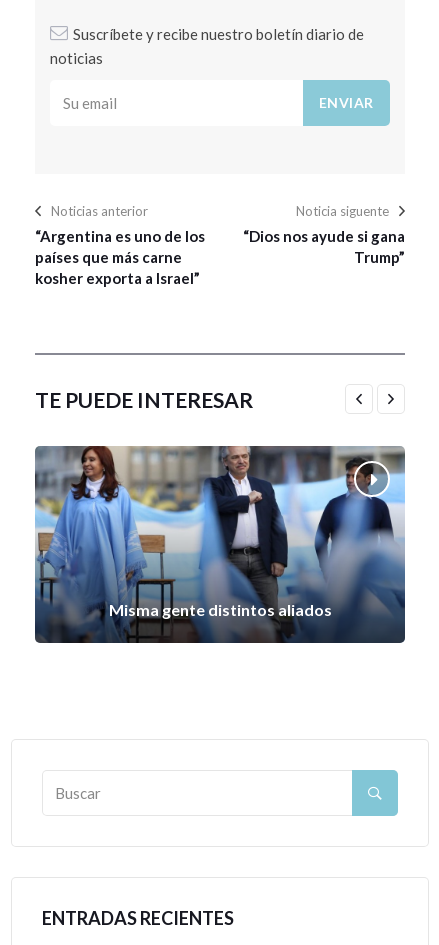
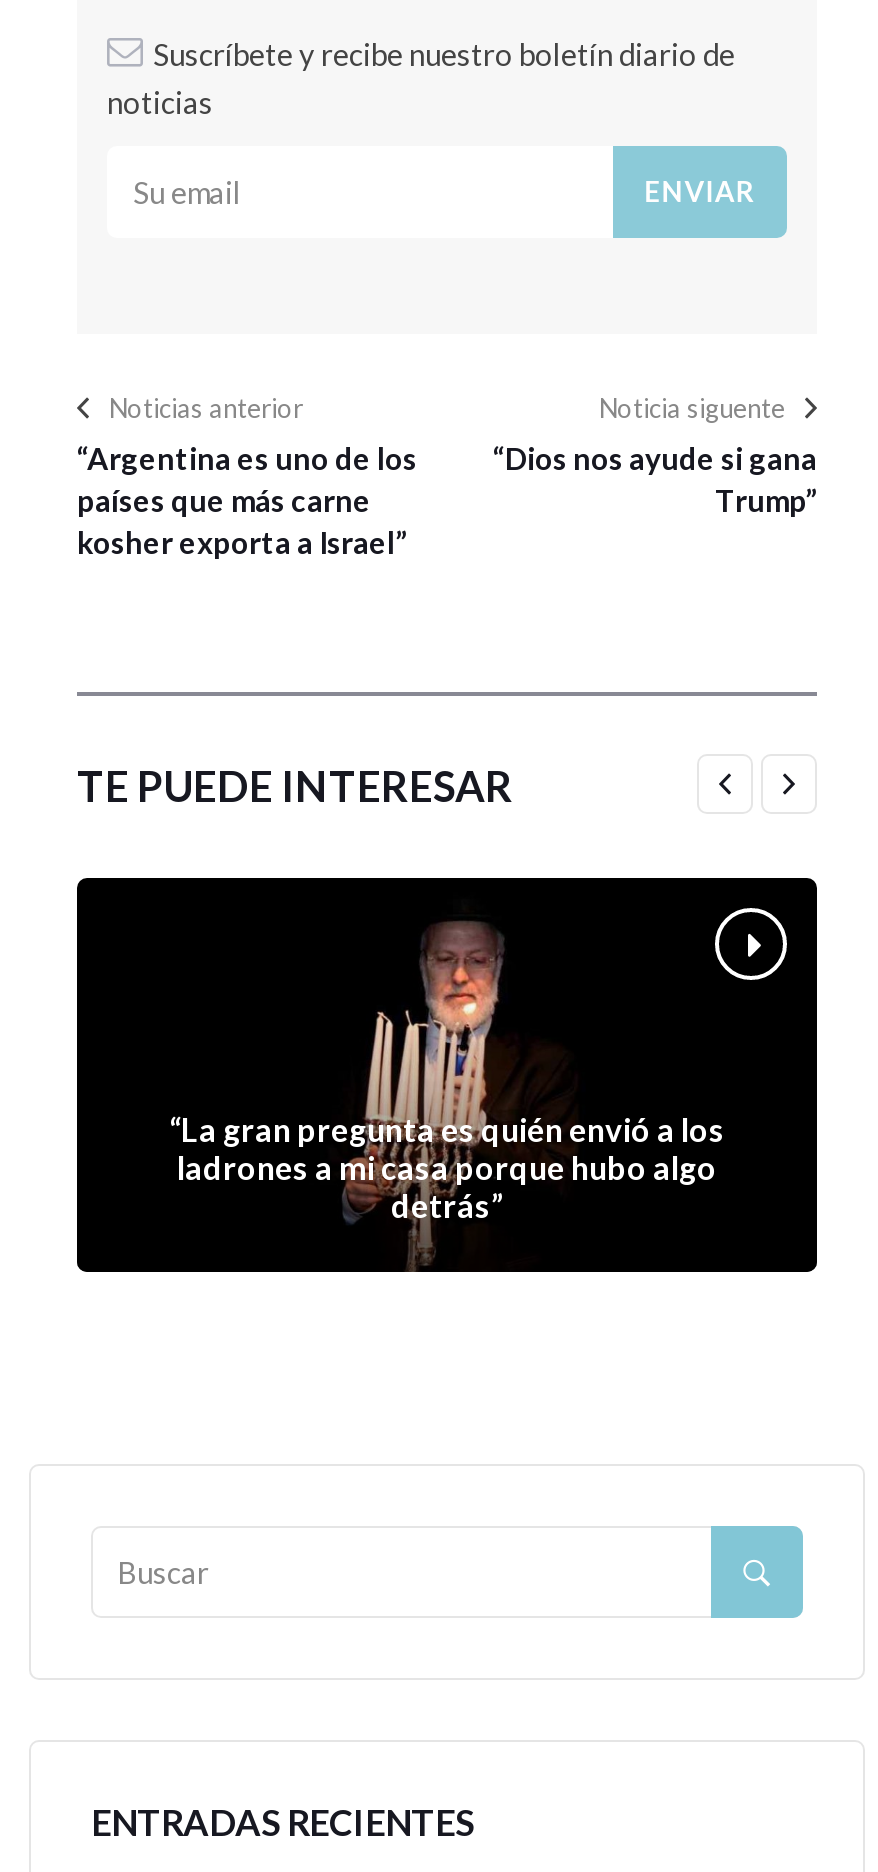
- [image]
- Misma gente distintos aliados
+ [image]
+ “La gran pregunta es quién envió a los
+ ladrones a mi casa porque hubo algo
+ detrás”
